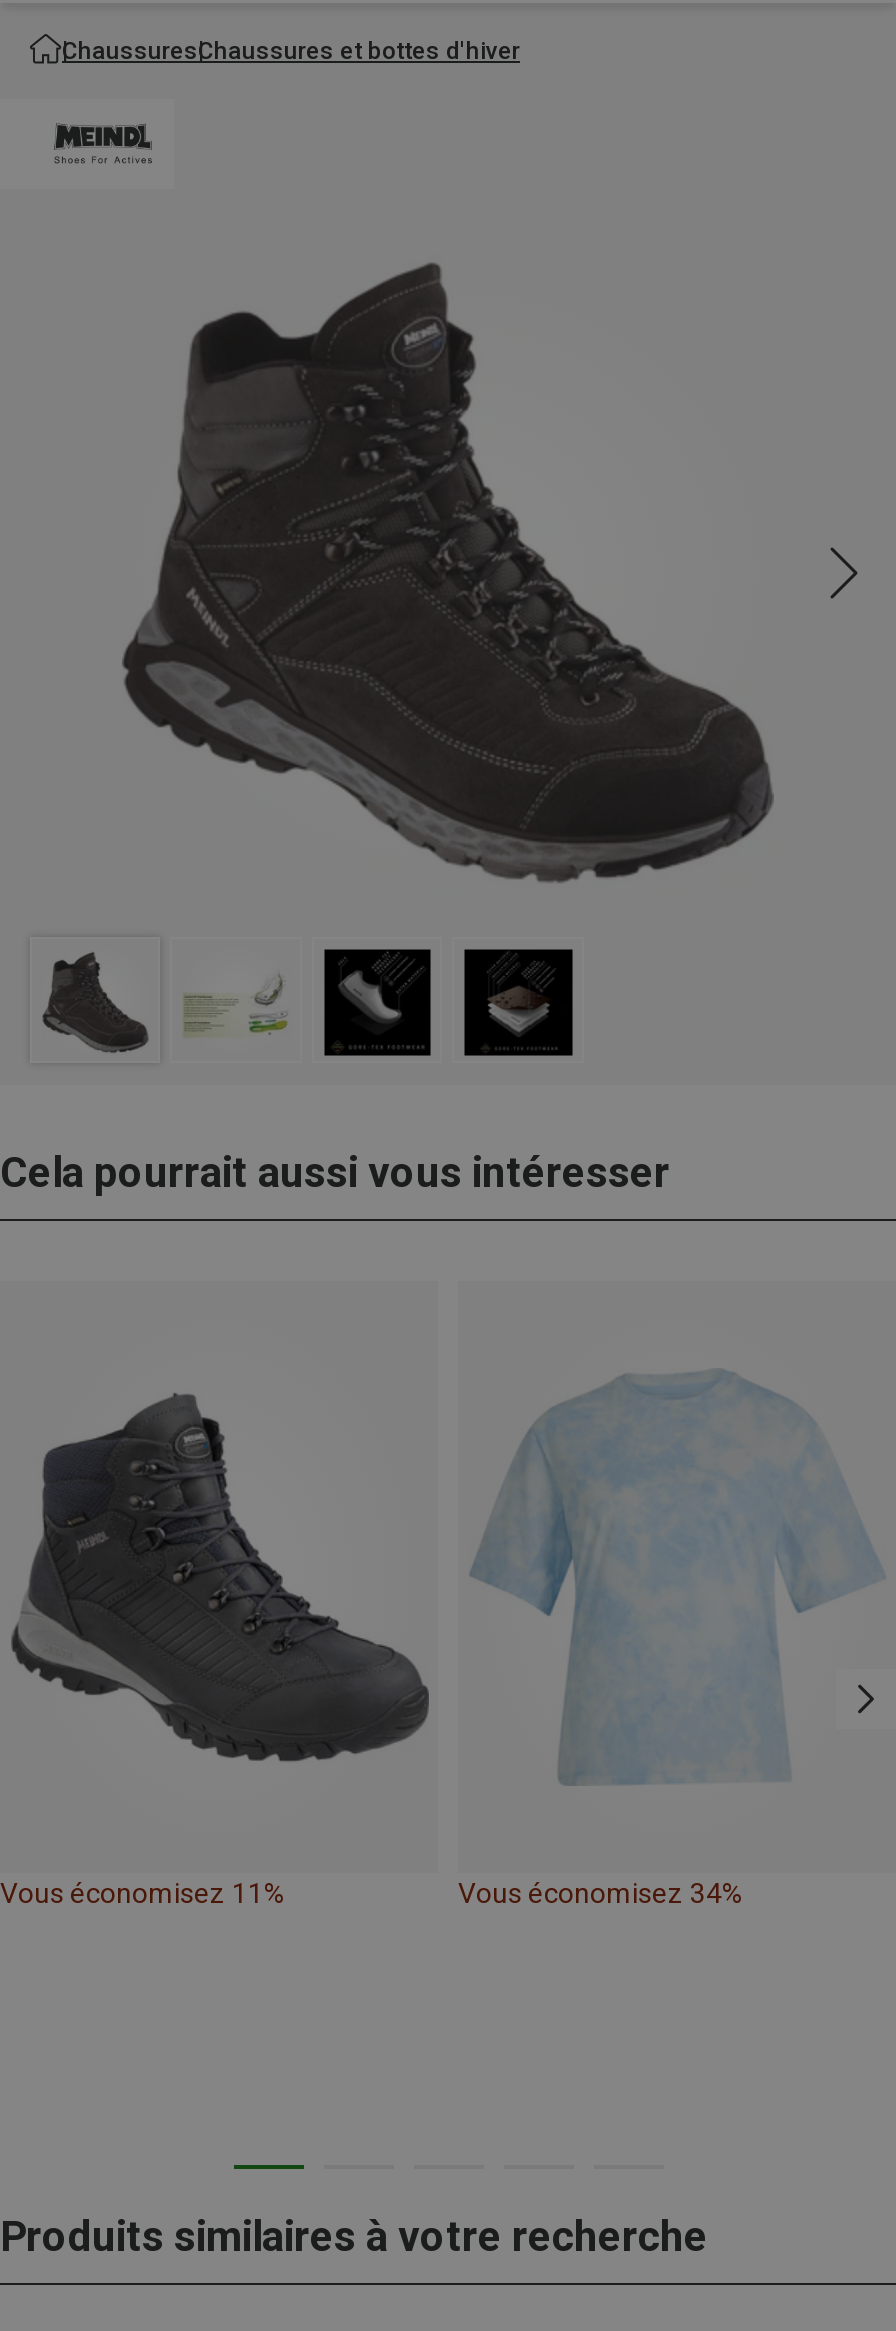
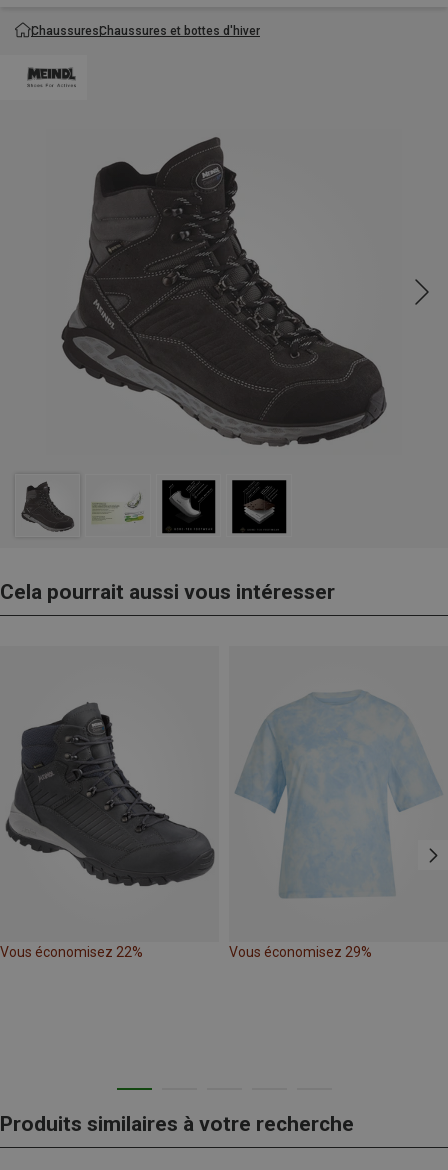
- Vous économisez 11%
+ Vous économisez 22%

- Vous économisez 34%
+ Vous économisez 29%
